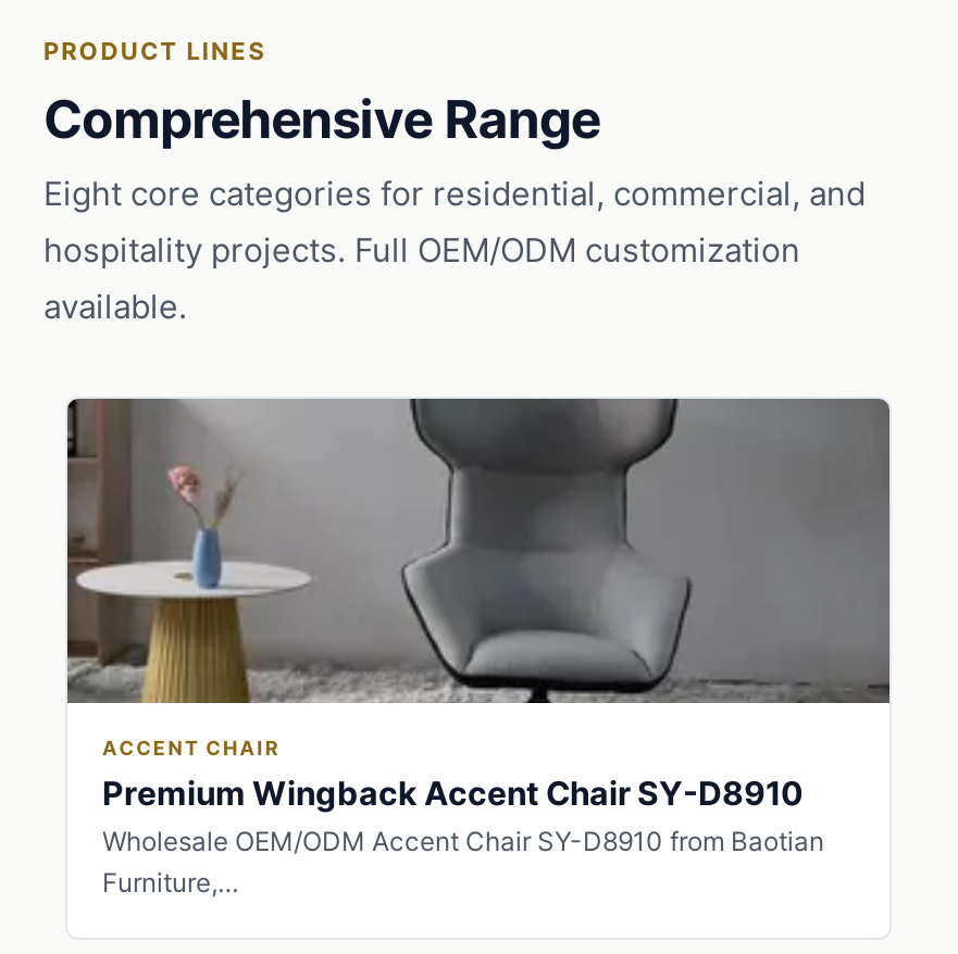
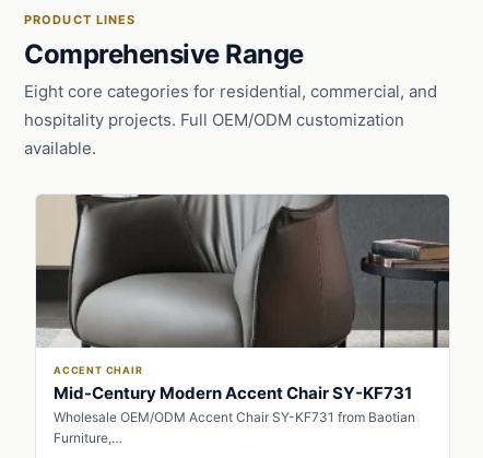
- [image]
- Premium Wingback Accent Chair SY-D8910
+ [image]
+ Mid-Century Modern Accent Chair SY-KF731

- Wholesale OEM/ODM Accent Chair SY-D8910 from Baotian
+ Wholesale OEM/ODM Accent Chair SY-KF731 from Baotian
